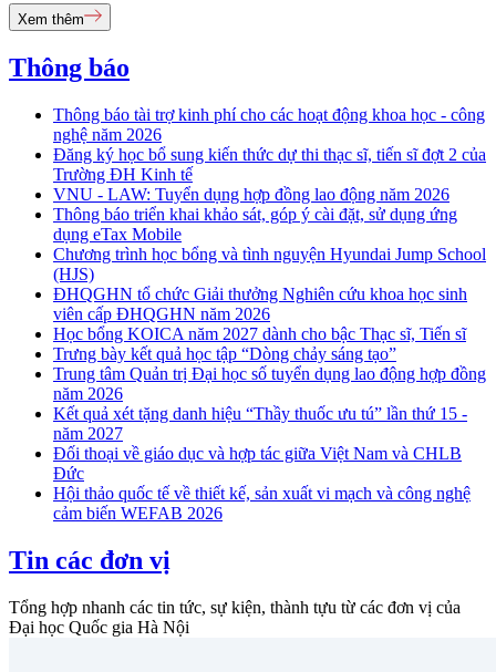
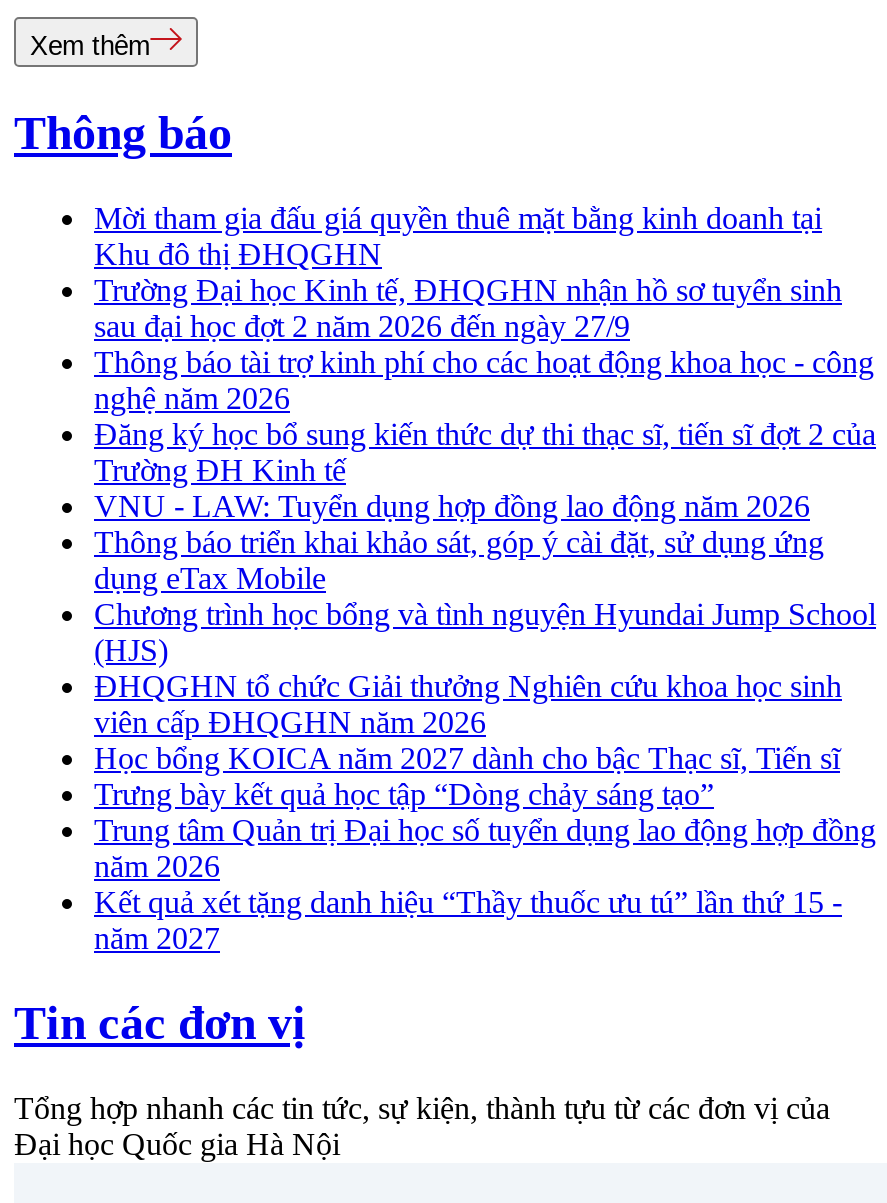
+ Mời tham gia đấu giá quyền thuê mặt bằng kinh doanh tại
+ Khu đô thị ĐHQGHN
+ Trường Đại học Kinh tế, ĐHQGHN nhận hồ sơ tuyển sinh
+ sau đại học đợt 2 năm 2026 đến ngày 27/9

moved down: Thông báo tài trợ kinh phí cho các hoạt động khoa học - công | nghệ năm 2026 | Đăng ký học bổ sung kiến thức dự thi thạc sĩ, tiến sĩ đợt 2 của | ... | Kết quả xét tặng danh hiệu “Thầy thuốc ưu tú” lần thứ 15 - | năm 2027

- Đối thoại về giáo dục và hợp tác giữa Việt Nam và CHLB
- Đức
- Hội thảo quốc tế về thiết kế, sản xuất vi mạch và công nghệ
- cảm biến WEFAB 2026
